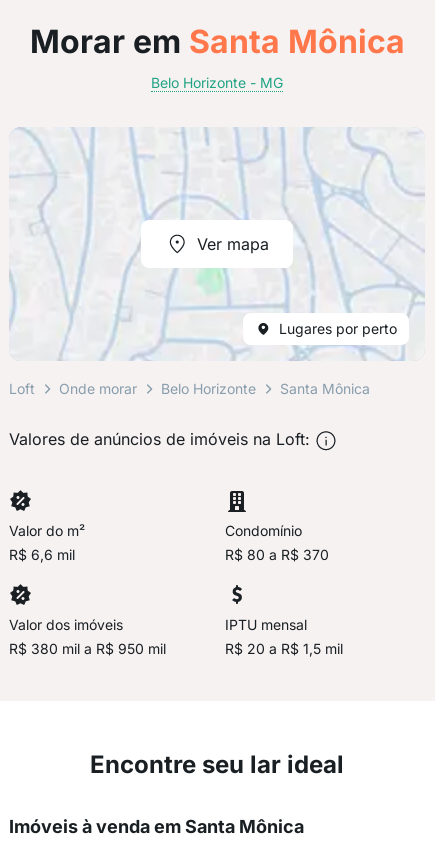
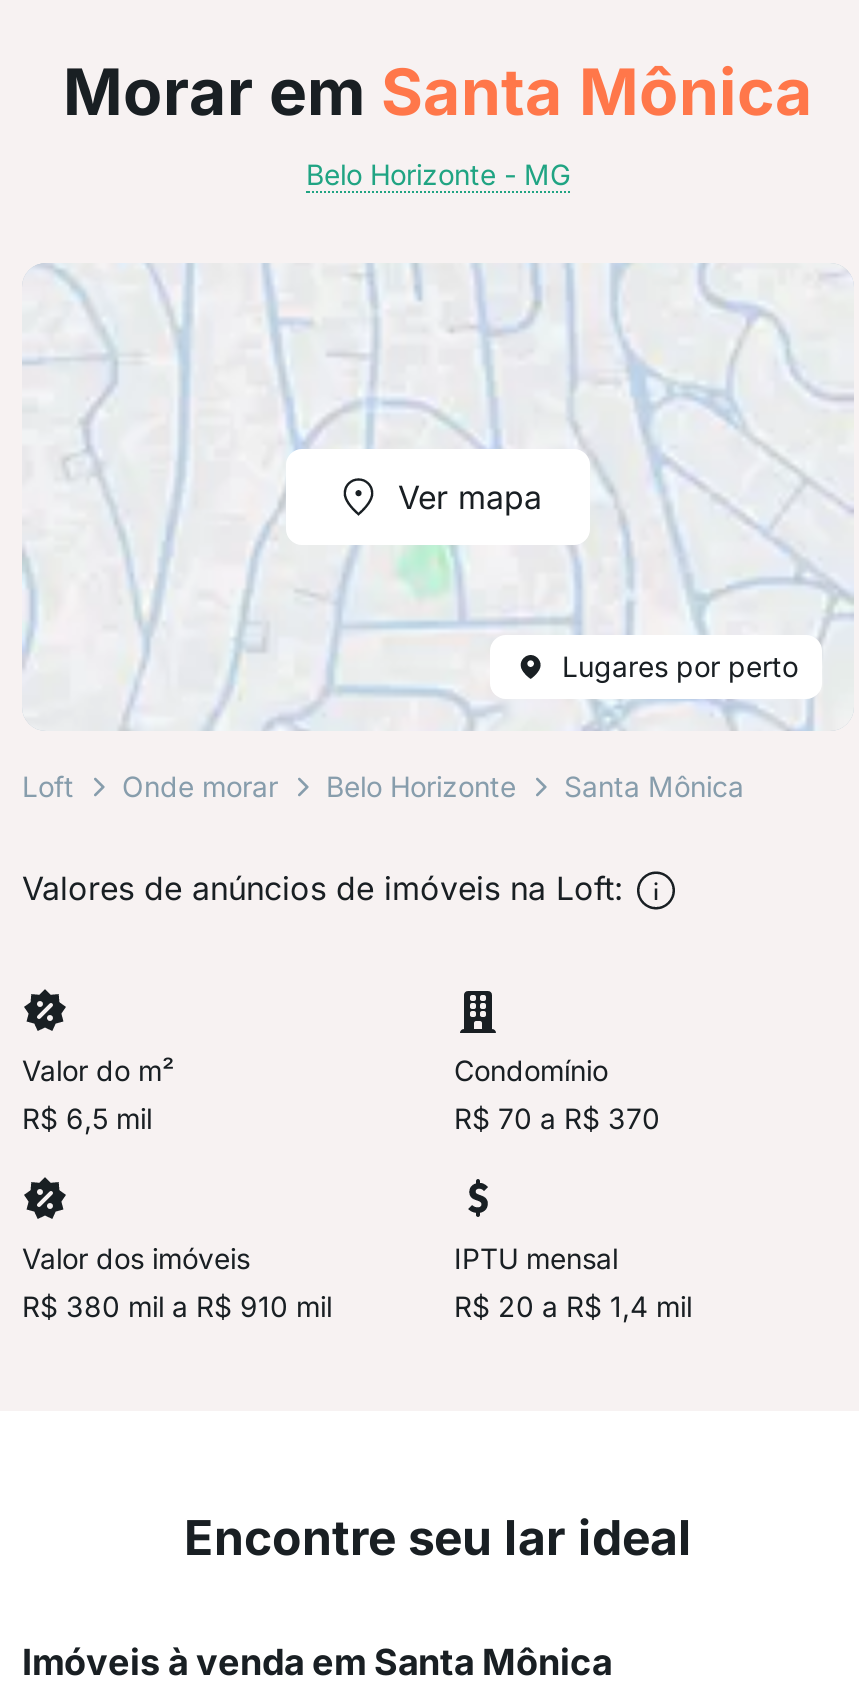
- R$ 6,6 mil
+ R$ 6,5 mil

- R$ 80 a R$ 370
+ R$ 70 a R$ 370

- R$ 380 mil a R$ 950 mil
+ R$ 380 mil a R$ 910 mil

- R$ 20 a R$ 1,5 mil
+ R$ 20 a R$ 1,4 mil
